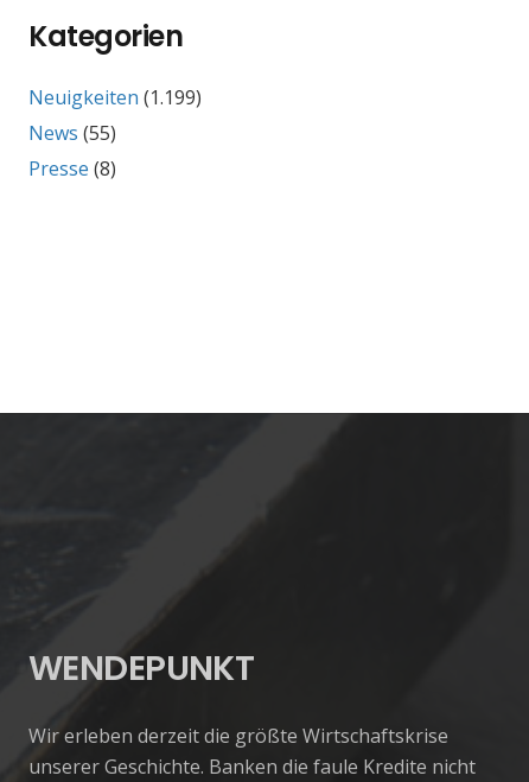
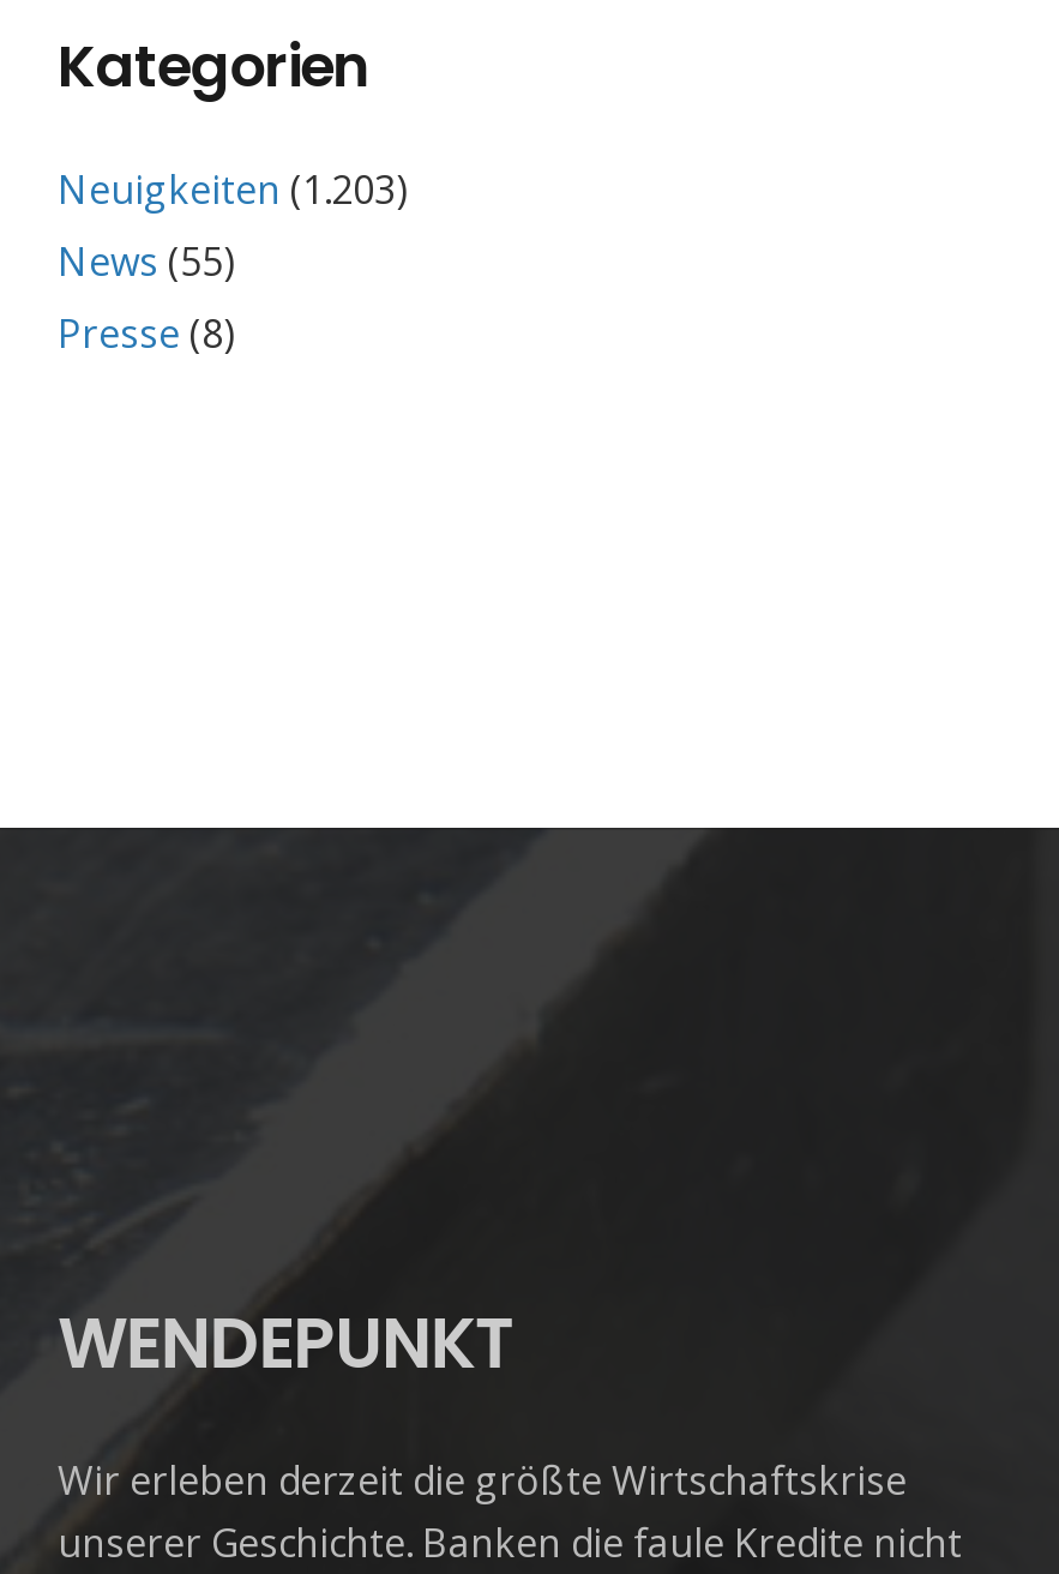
- Neuigkeiten (1.199)
+ Neuigkeiten (1.203)
